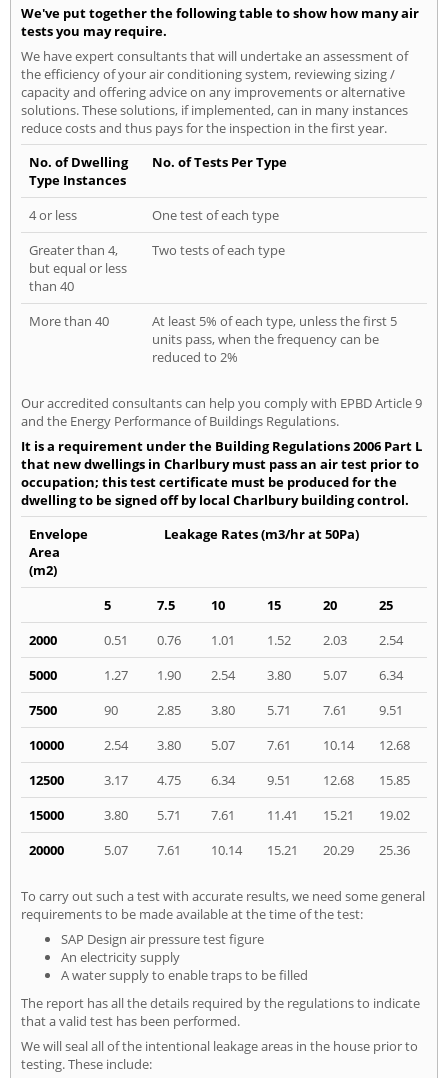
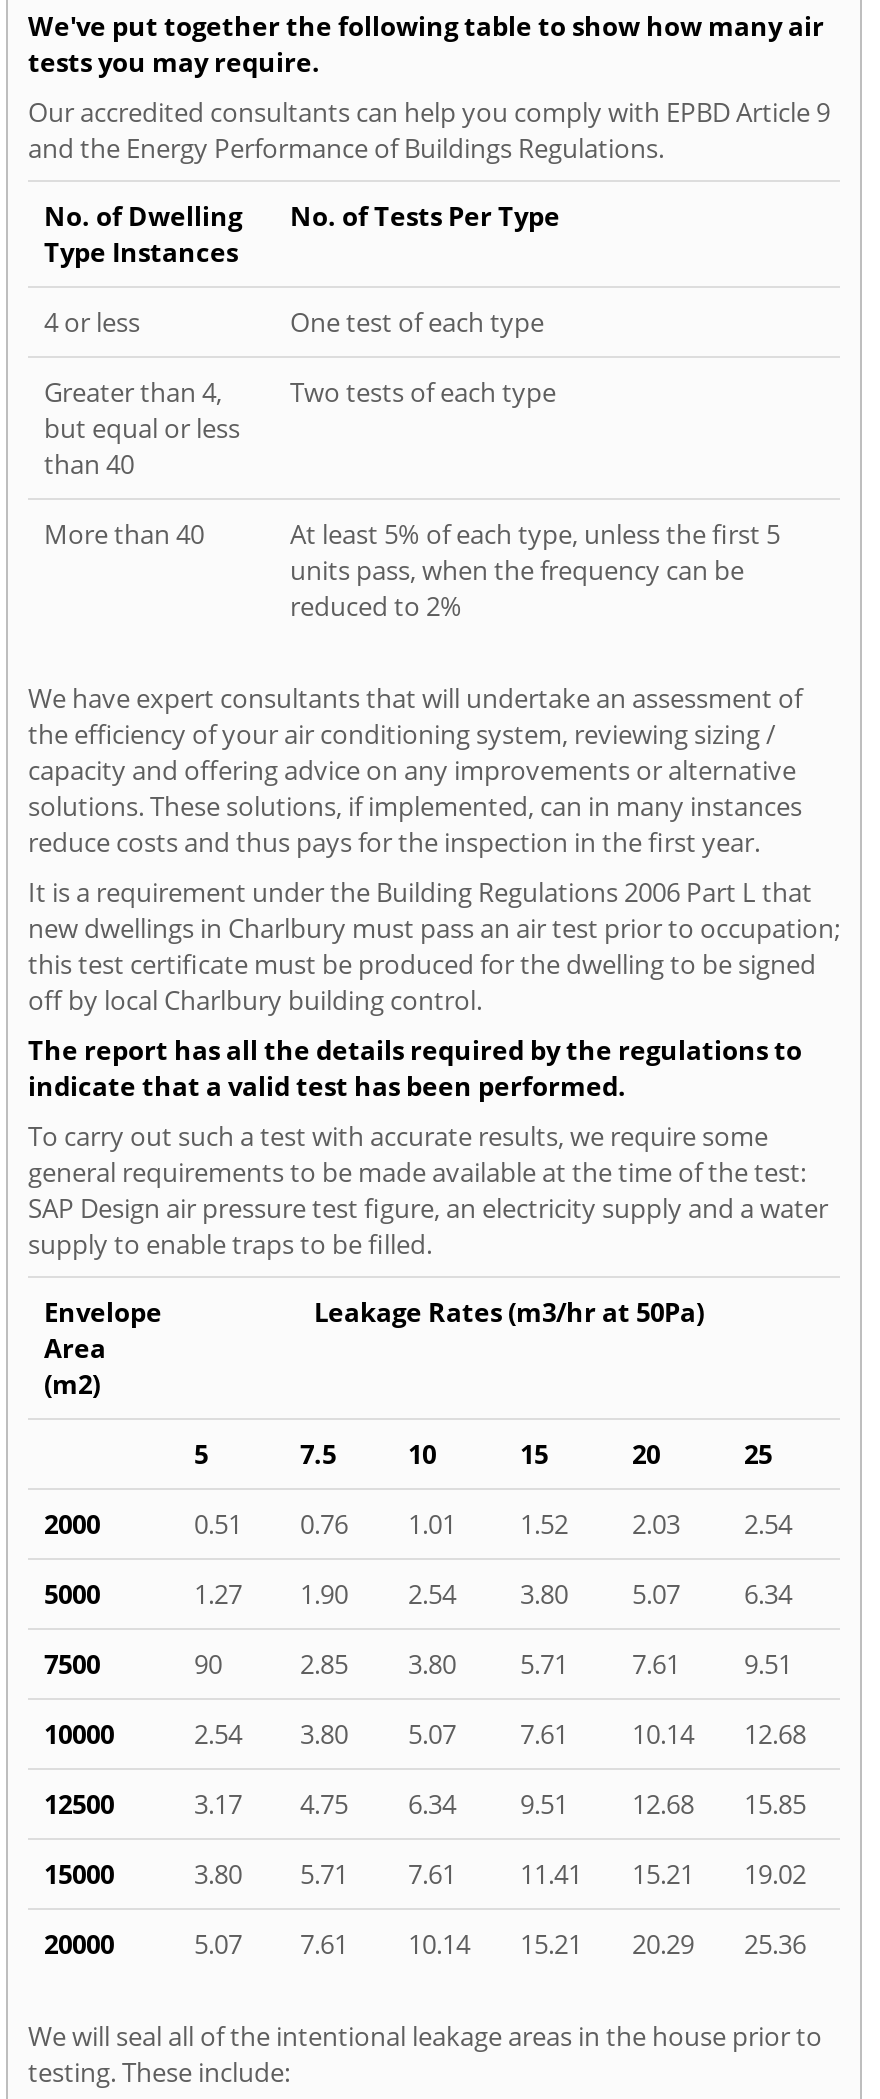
moved down: We have expert consultants that will undertake an assessment of | the efficiency of your air conditioning system, reviewing sizing / | capacity and offering advice on any improvements or alternative | solutions. These solutions, if implemented, can in many instances | reduce costs and thus pays for the inspection in the first year.

moved up: No. of Dwelling | Type Instances | No. of Tests Per Type | ... | units pass, when the frequency can be | reduced to 2%

moved up: Our accredited consultants can help you comply with EPBD Article 9 | and the Energy Performance of Buildings Regulations.

- It is a requirement under the Building Regulations 2006 Part L
- that new dwellings in Charlbury must pass an air test prior to
- occupation; this test certificate must be produced for the
- dwelling to be signed off by local Charlbury building control.
+ It is a requirement under the Building Regulations 2006 Part L that
+ new dwellings in Charlbury must pass an air test prior to occupation;
+ this test certificate must be produced for the dwelling to be signed
+ off by local Charlbury building control.
+ The report has all the details required by the regulations to
+ indicate that a valid test has been performed.
+ To carry out such a test with accurate results, we require some
+ general requirements to be made available at the time of the test:
+ SAP Design air pressure test figure, an electricity supply and a water
+ supply to enable traps to be filled.

moved down: Envelope | Area | (m2) | ... | 20.29 | 25.36

- To carry out such a test with accurate results, we need some general
- requirements to be made available at the time of the test:
- SAP Design air pressure test figure
- An electricity supply
- A water supply to enable traps to be filled
- The report has all the details required by the regulations to indicate
- that a valid test has been performed.
